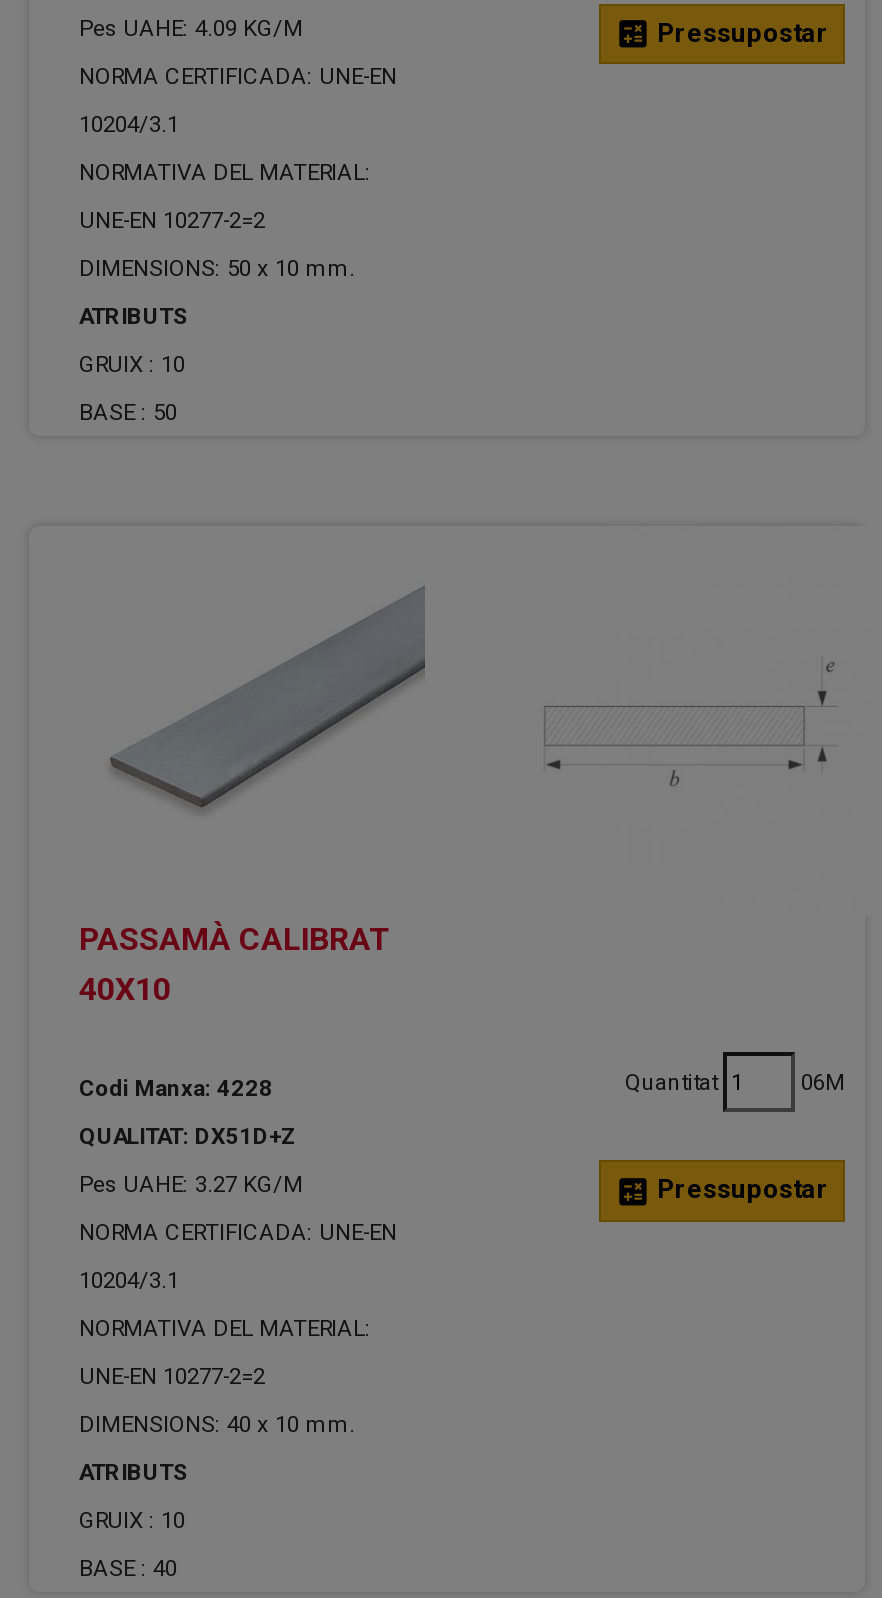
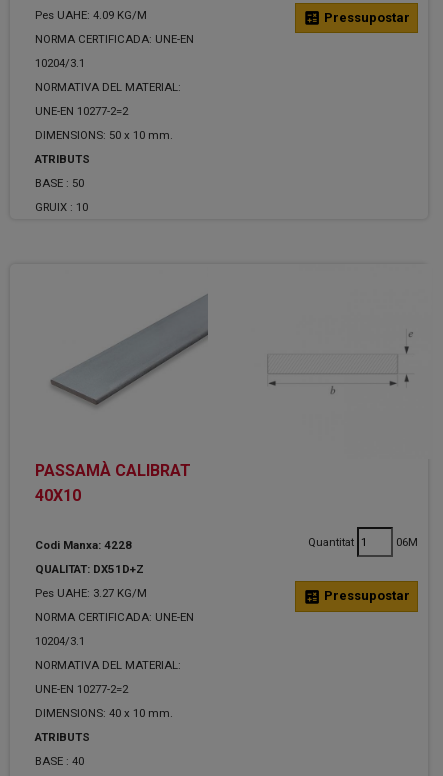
- GRUIX : 10

+ GRUIX : 10

- GRUIX : 10
